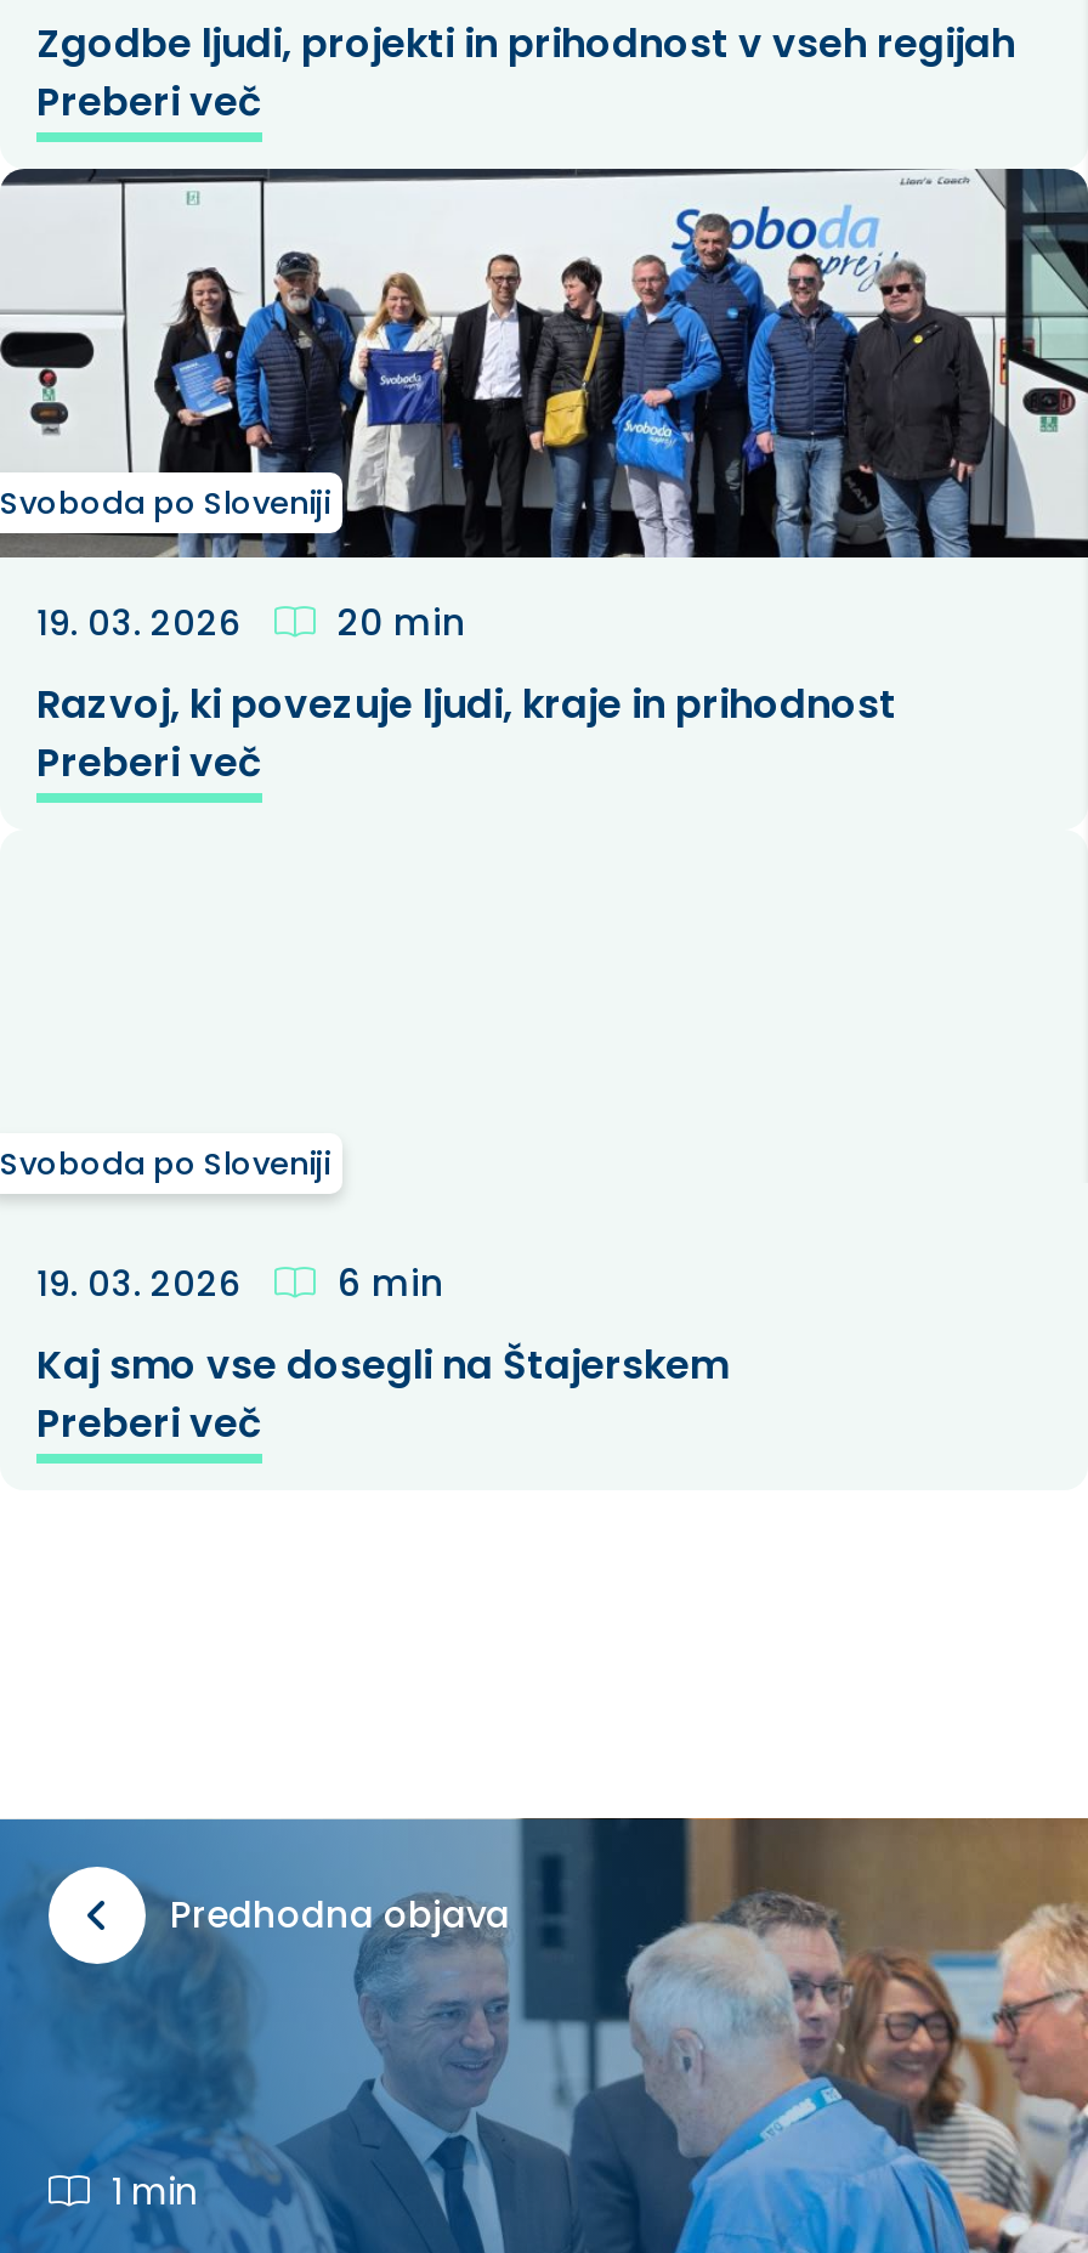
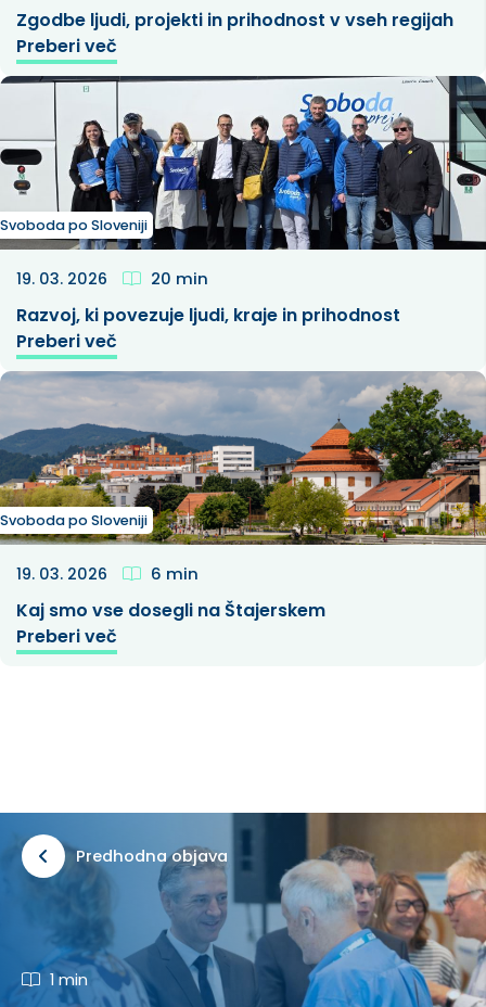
+ [image]
